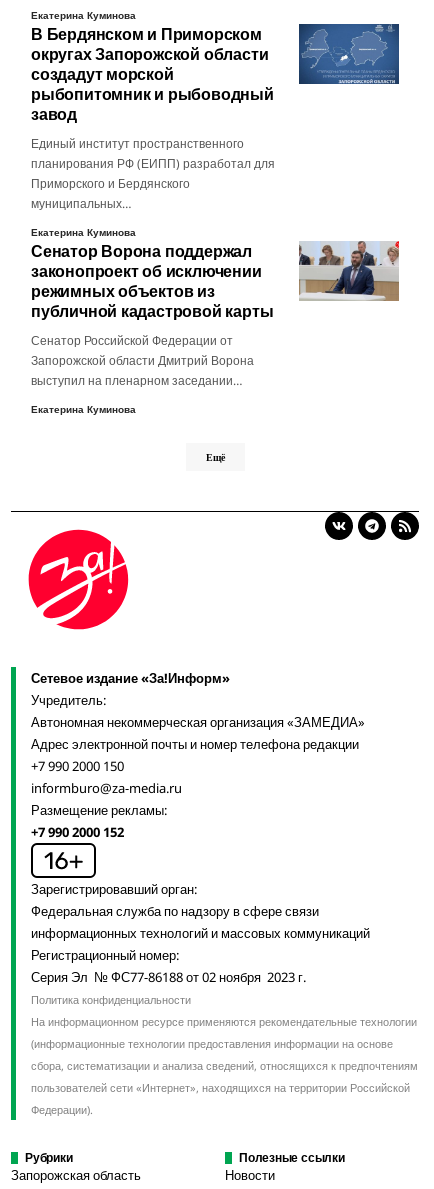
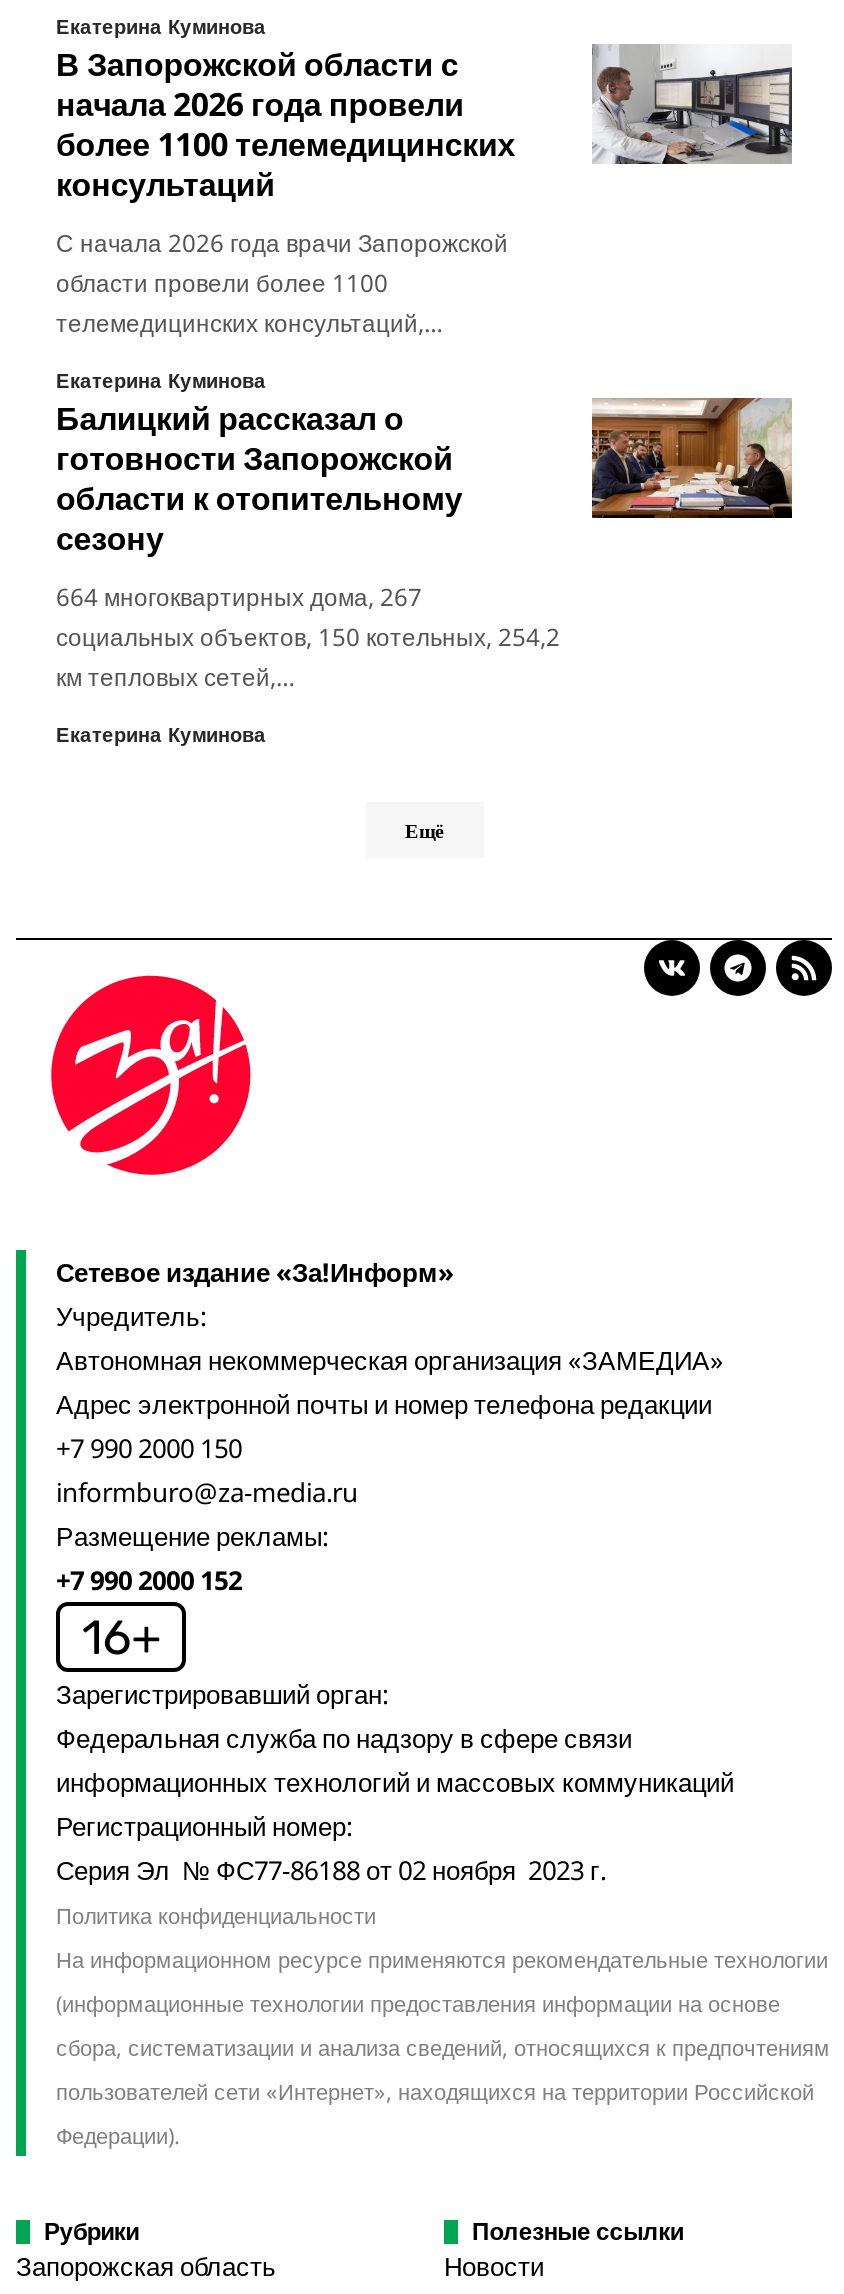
- [image]
- В Бердянском и Приморском
- округах Запорожской области
- создадут морской
- рыбопитомник и рыбоводный
- завод
+ [image]
+ В Запорожской области с
+ начала 2026 года провели
+ более 1100 телемедицинских
+ консультаций

- Единый институт пространственного
- планирования РФ (ЕИПП) разработал для
- Приморского и Бердянского
- муниципальных…
+ С начала 2026 года врачи Запорожской
+ области провели более 1100
+ телемедицинских консультаций,…

- Сенатор Ворона поддержал
- законопроект об исключении
- режимных объектов из
- публичной кадастровой карты
+ Балицкий рассказал о
+ готовности Запорожской
+ области к отопительному
+ сезону

- [image]
+ [image]

- Сенатор Российской Федерации от
- Запорожской области Дмитрий Ворона
- выступил на пленарном заседании…
+ 664 многоквартирных дома, 267
+ социальных объектов, 150 котельных, 254,2
+ км тепловых сетей,…
